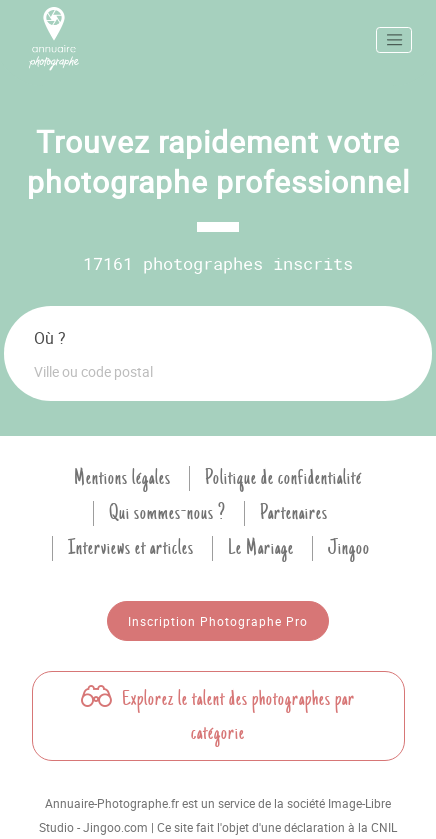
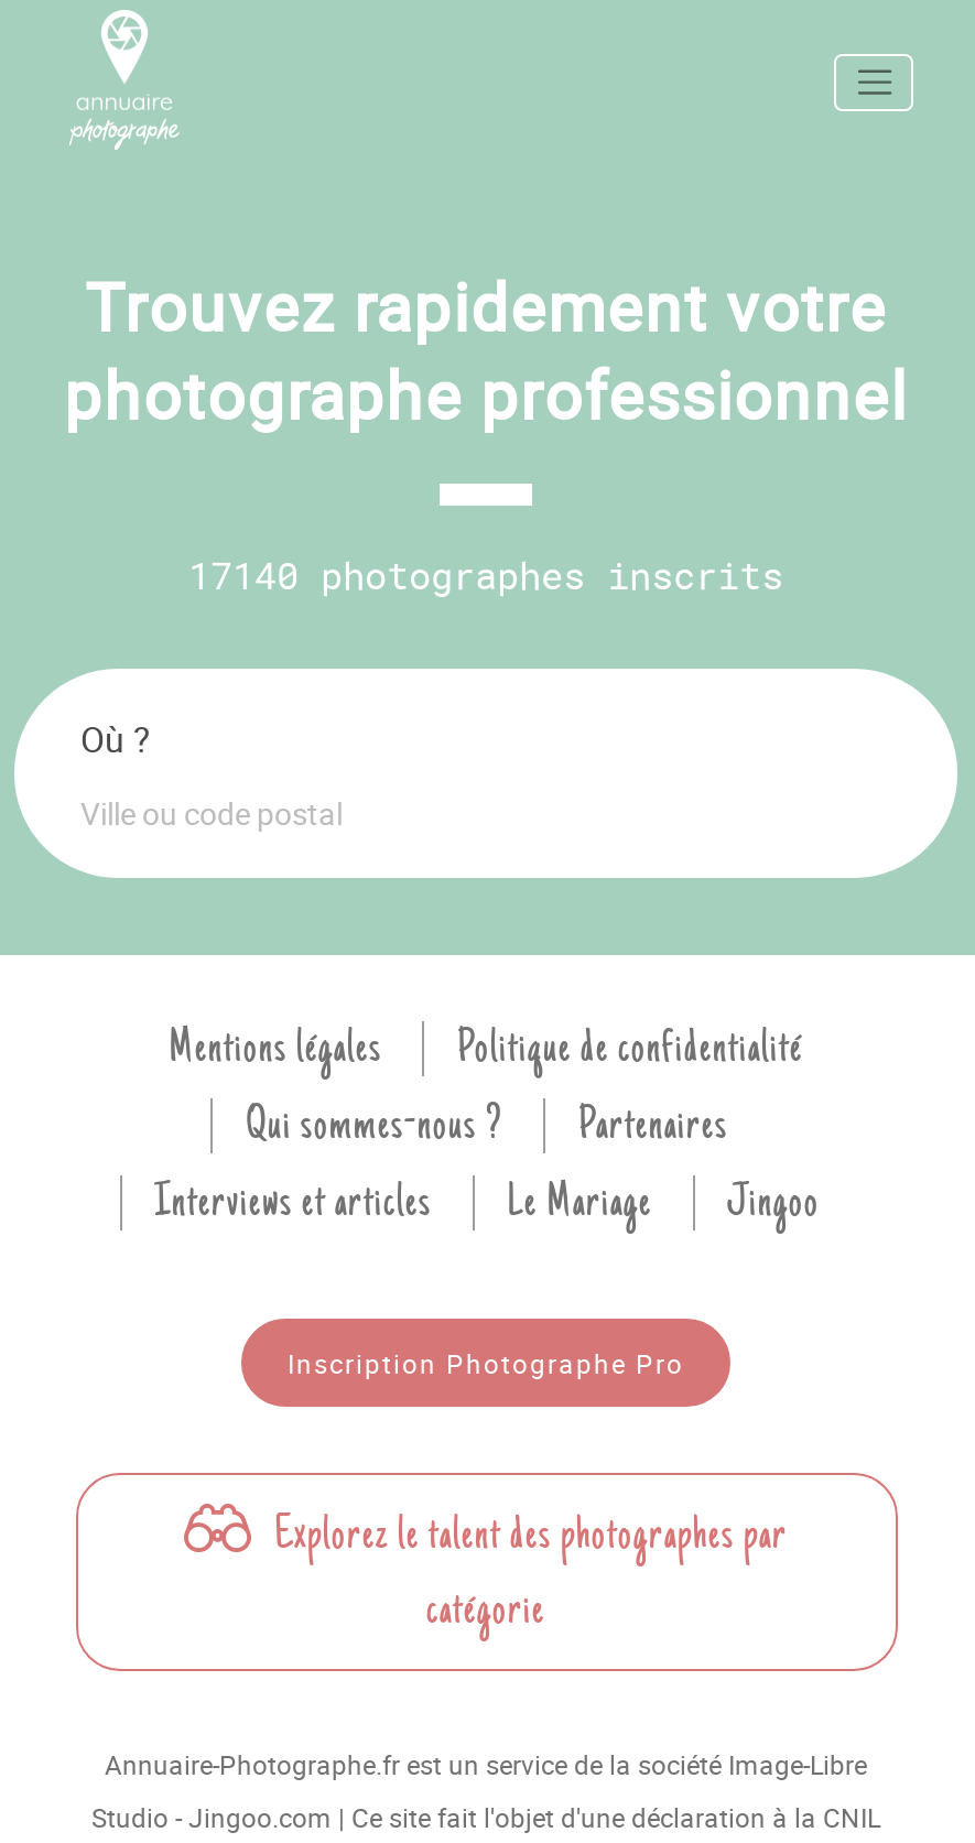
- 17161 photographes inscrits
+ 17140 photographes inscrits
